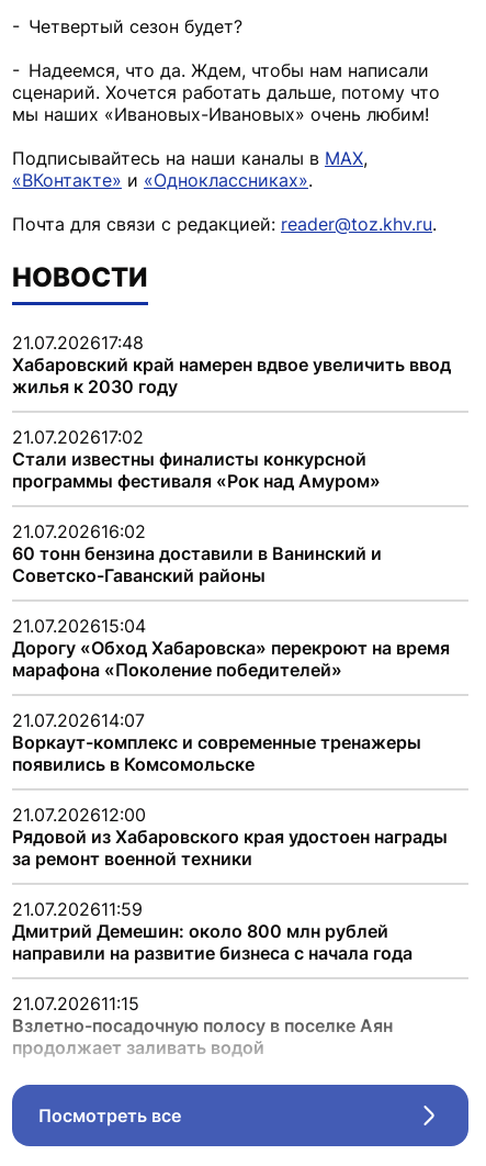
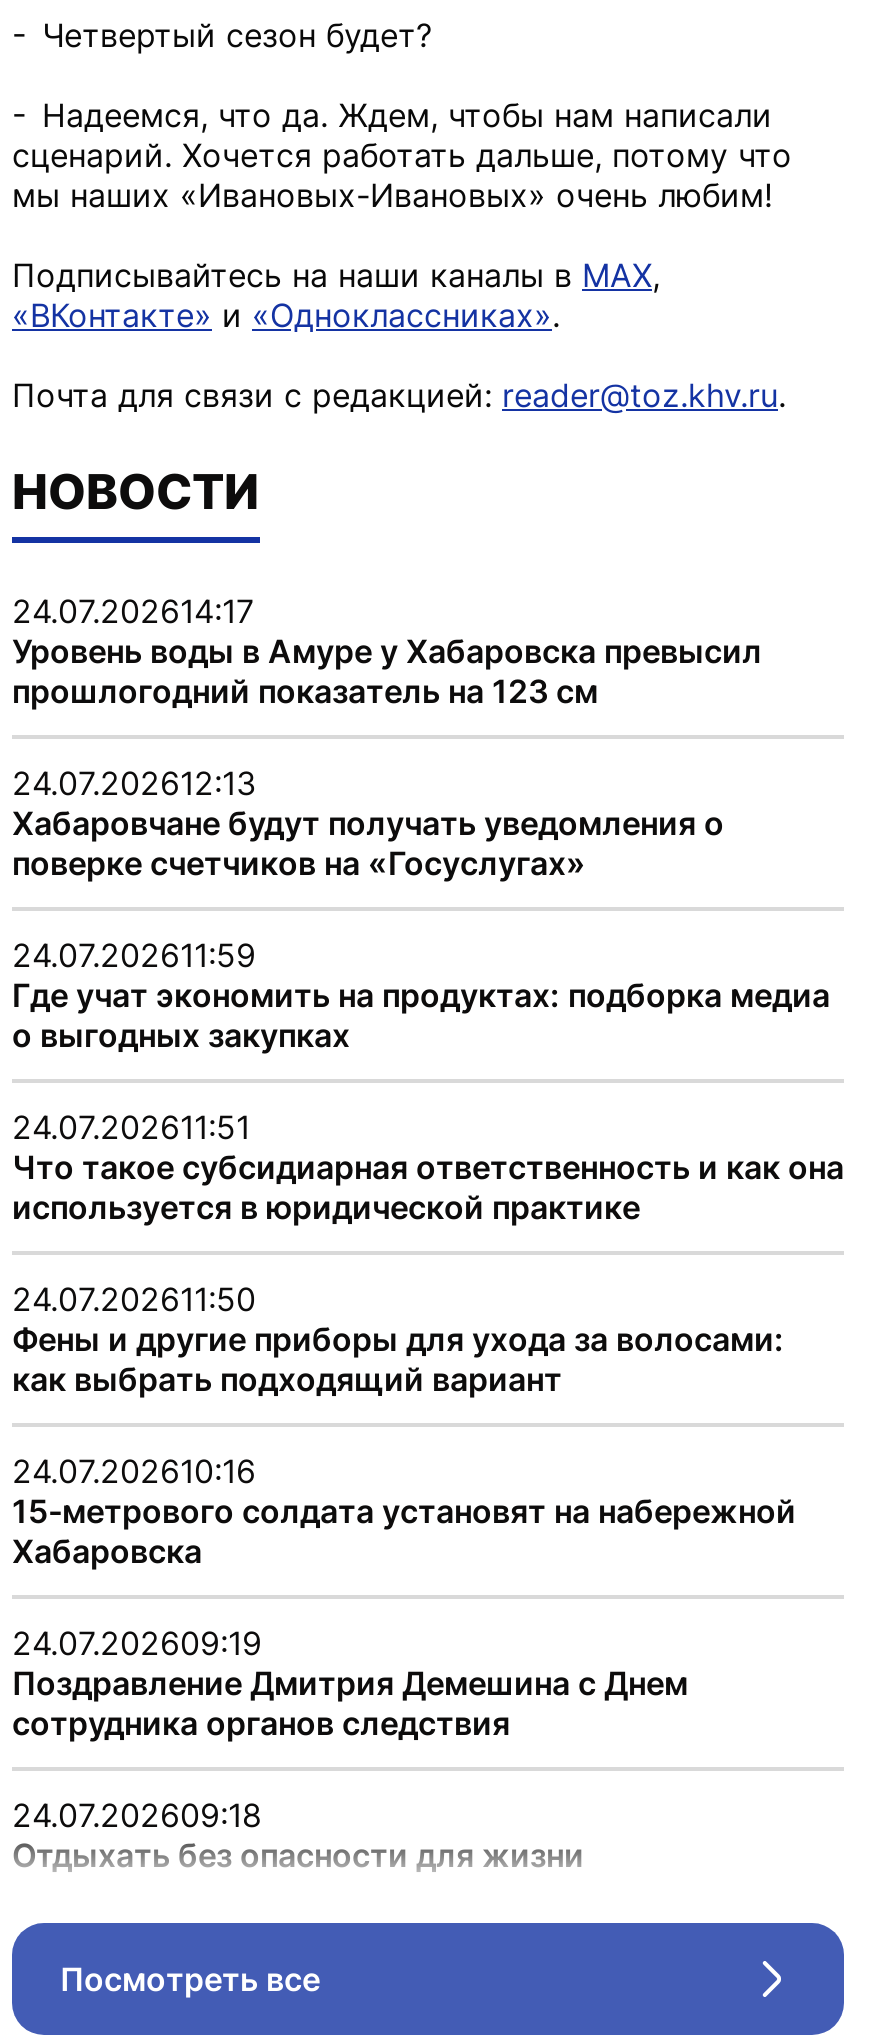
- 21.07.202617:48
- Хабаровский край намерен вдвое увеличить ввод
- жилья к 2030 году
+ 24.07.202614:17
+ Уровень воды в Амуре у Хабаровска превысил
+ прошлогодний показатель на 123 см

- 21.07.202617:02
- Стали известны финалисты конкурсной
- программы фестиваля «Рок над Амуром»
+ 24.07.202612:13
+ Хабаровчане будут получать уведомления о
+ поверке счетчиков на «Госуслугах»

- 21.07.202616:02
- 60 тонн бензина доставили в Ванинский и
- Советско-Гаванский районы
+ 24.07.202611:59
+ Где учат экономить на продуктах: подборка медиа
+ о выгодных закупках

- 21.07.202615:04
- Дорогу «Обход Хабаровска» перекроют на время
- марафона «Поколение победителей»
+ 24.07.202611:51
+ Что такое субсидиарная ответственность и как она
+ используется в юридической практике

- 21.07.202614:07
- Воркаут-комплекс и современные тренажеры
- появились в Комсомольске
+ 24.07.202611:50
+ Фены и другие приборы для ухода за волосами:
+ как выбрать подходящий вариант

- 21.07.202612:00
- Рядовой из Хабаровского края удостоен награды
- за ремонт военной техники
+ 24.07.202610:16
+ 15-метрового солдата установят на набережной
+ Хабаровска

- 21.07.202611:59
- Дмитрий Демешин: около 800 млн рублей
- направили на развитие бизнеса с начала года
+ 24.07.202609:19
+ Поздравление Дмитрия Демешина с Днем
+ сотрудника органов следствия

- 21.07.202611:15
- Взлетно-посадочную полосу в поселке Аян
- продолжает заливать водой
+ 24.07.202609:18
+ Отдыхать без опасности для жизни
